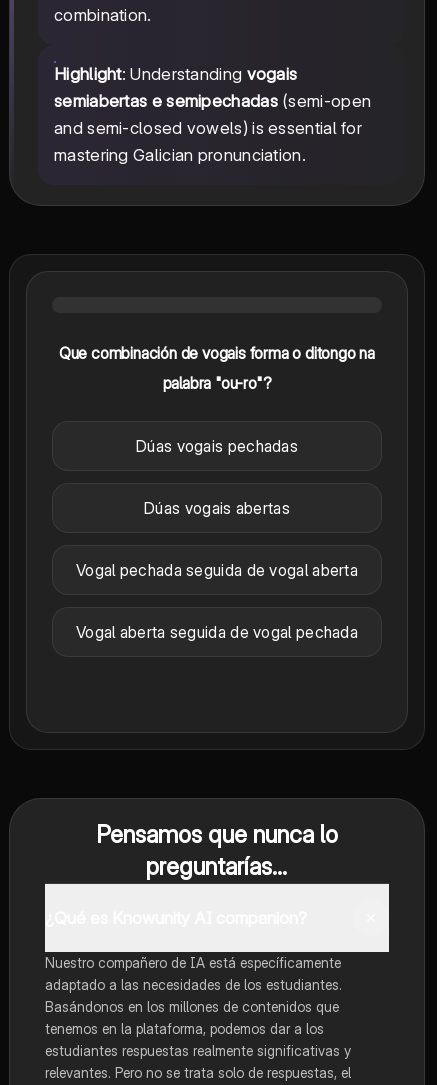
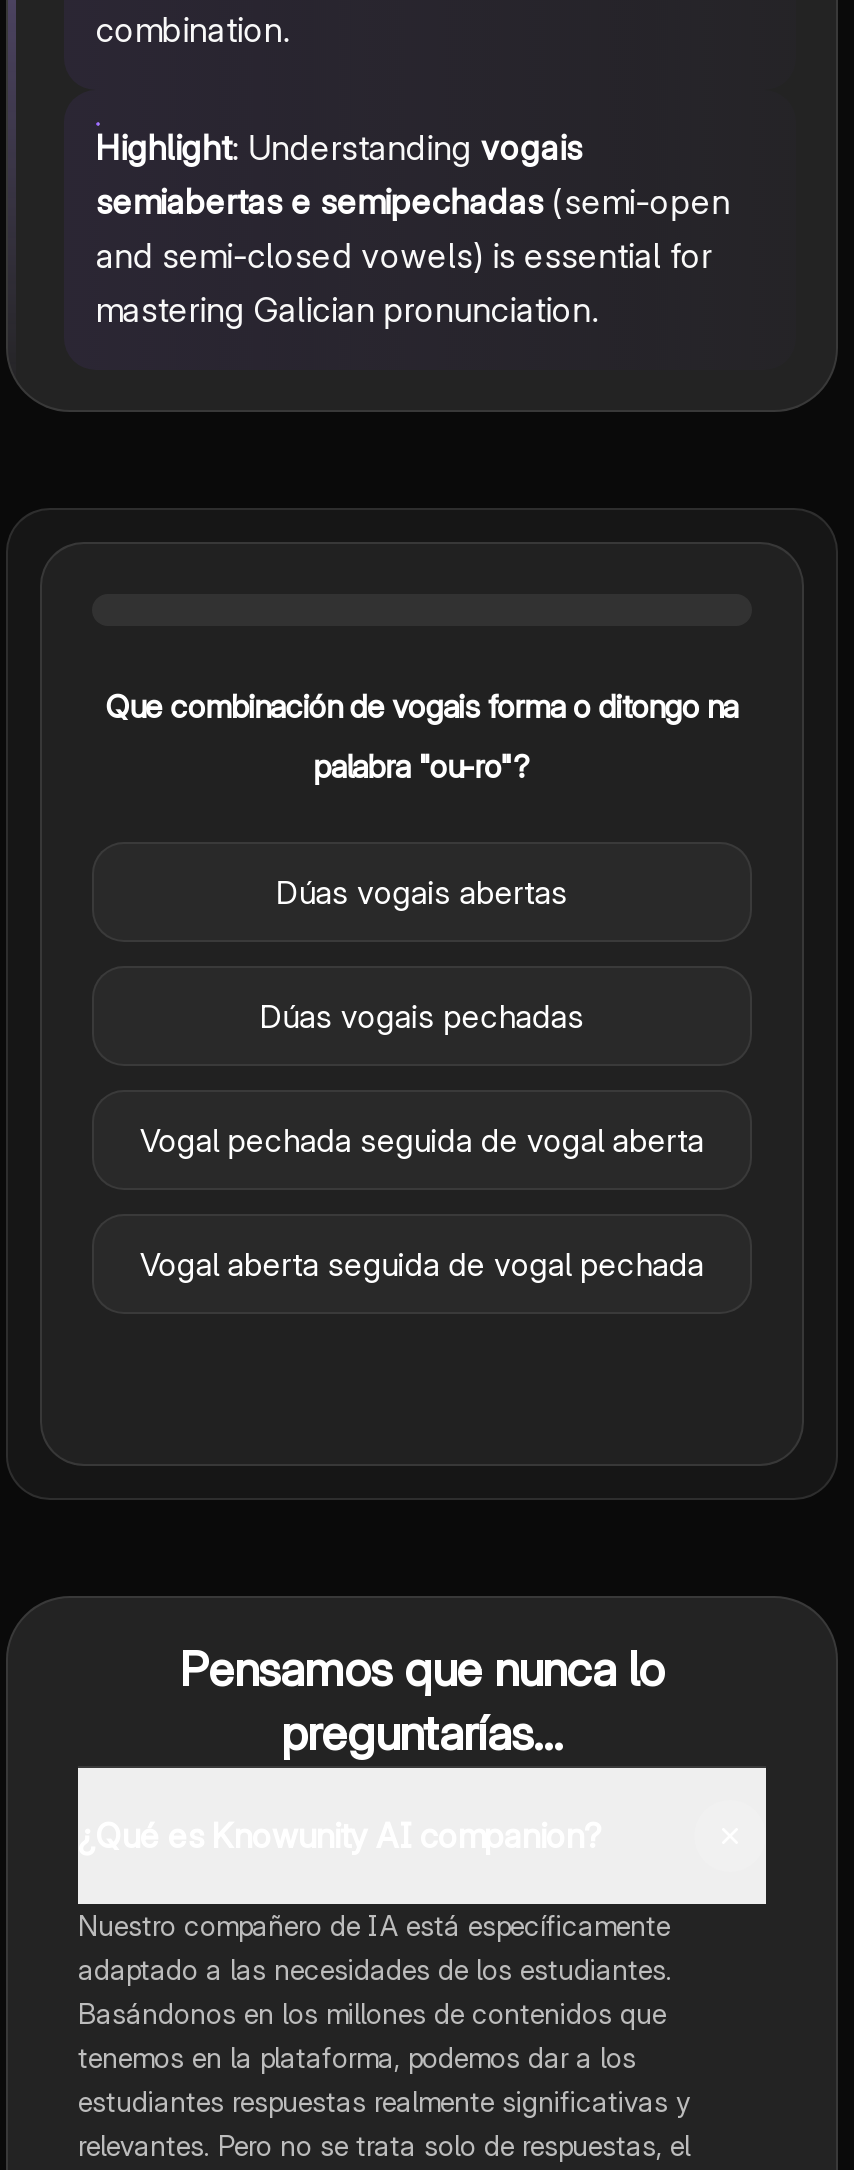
moved down: Dúas vogais pechadas

moved up: Dúas vogais abertas
